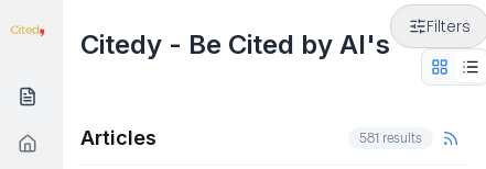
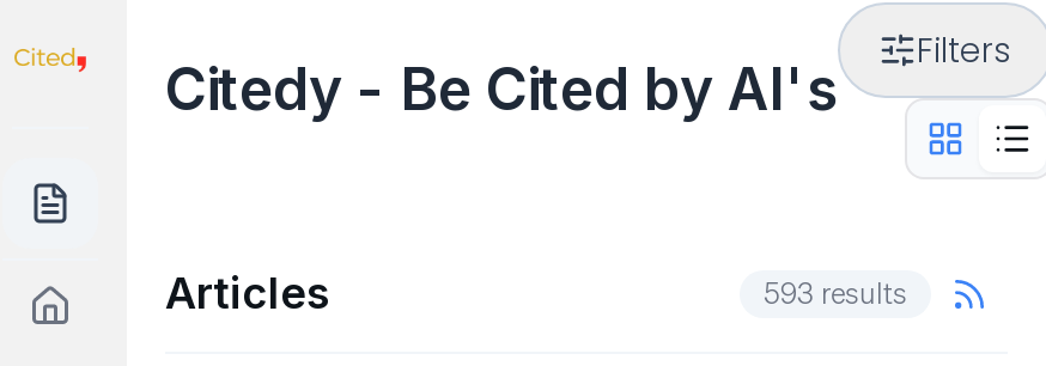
- 581 results
+ 593 results
